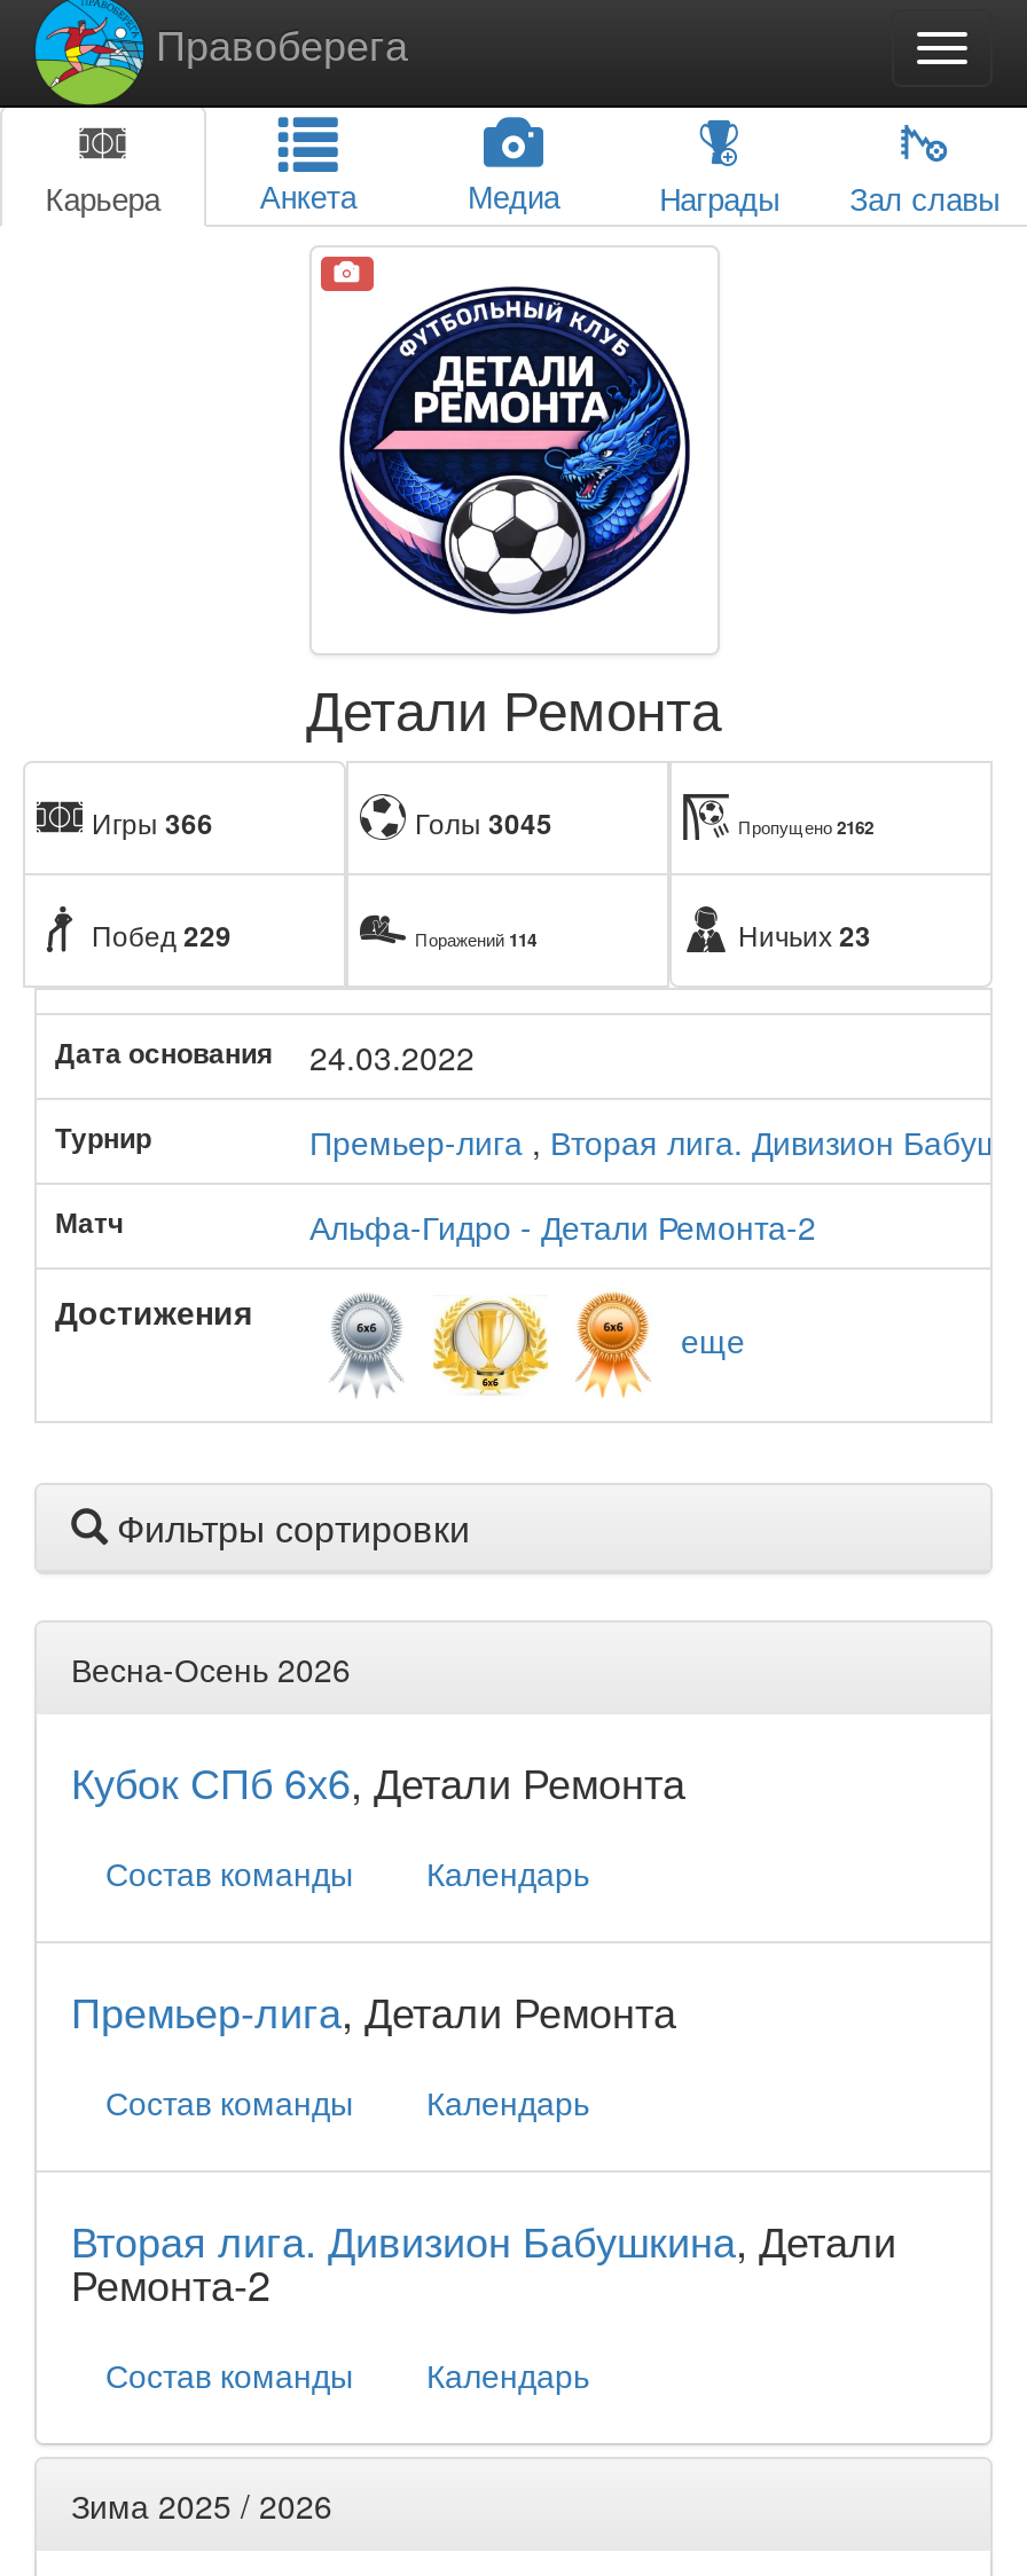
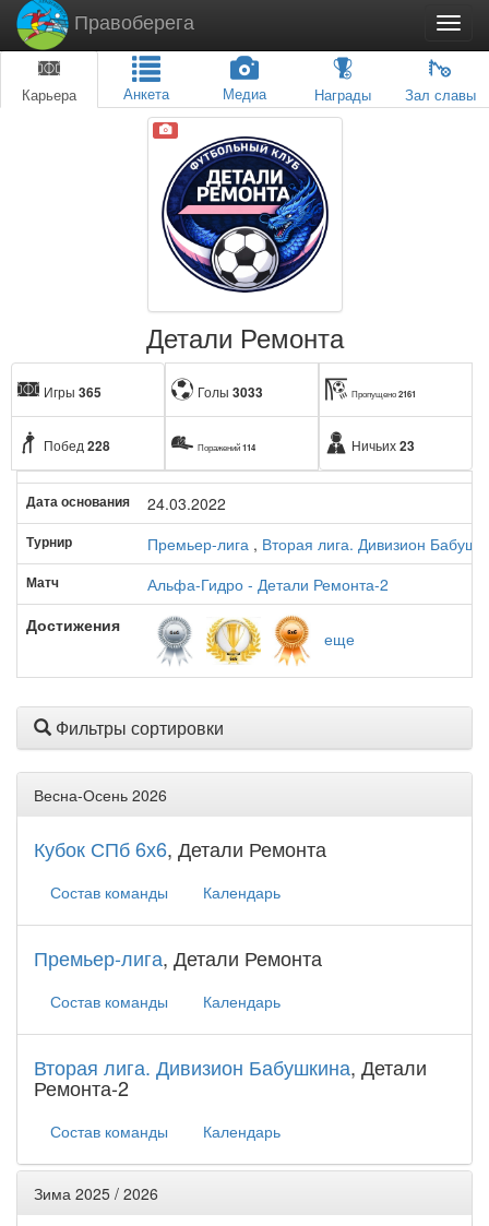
- Игры 366
+ Игры 365

- Голы 3045
+ Голы 3033

- Пропущено 2162
+ Пропущено 2161

- Побед 229
+ Побед 228
